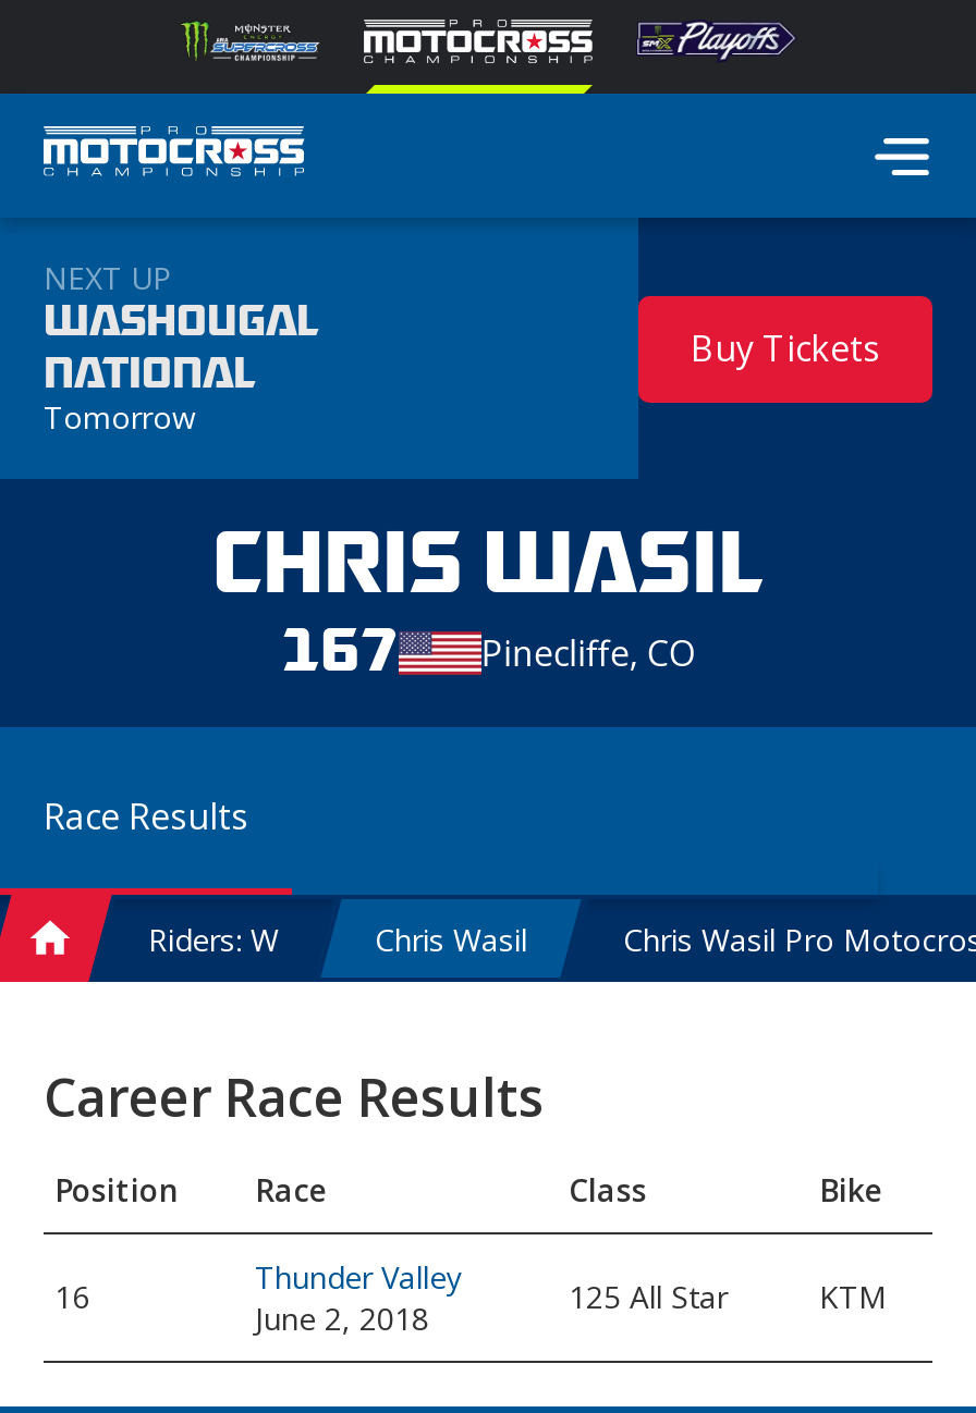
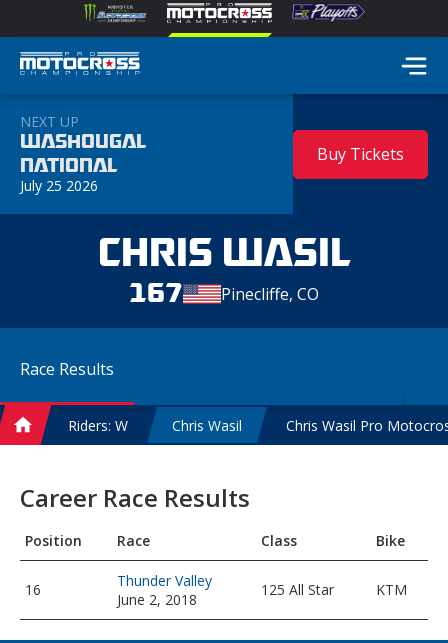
- Tomorrow
+ July 25 2026
